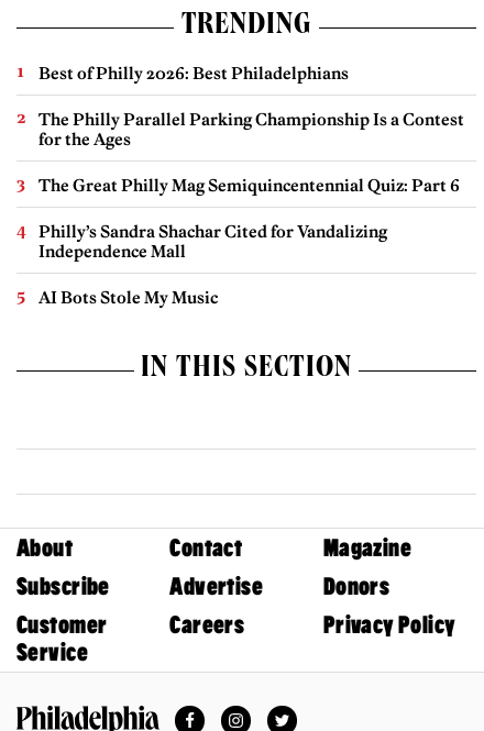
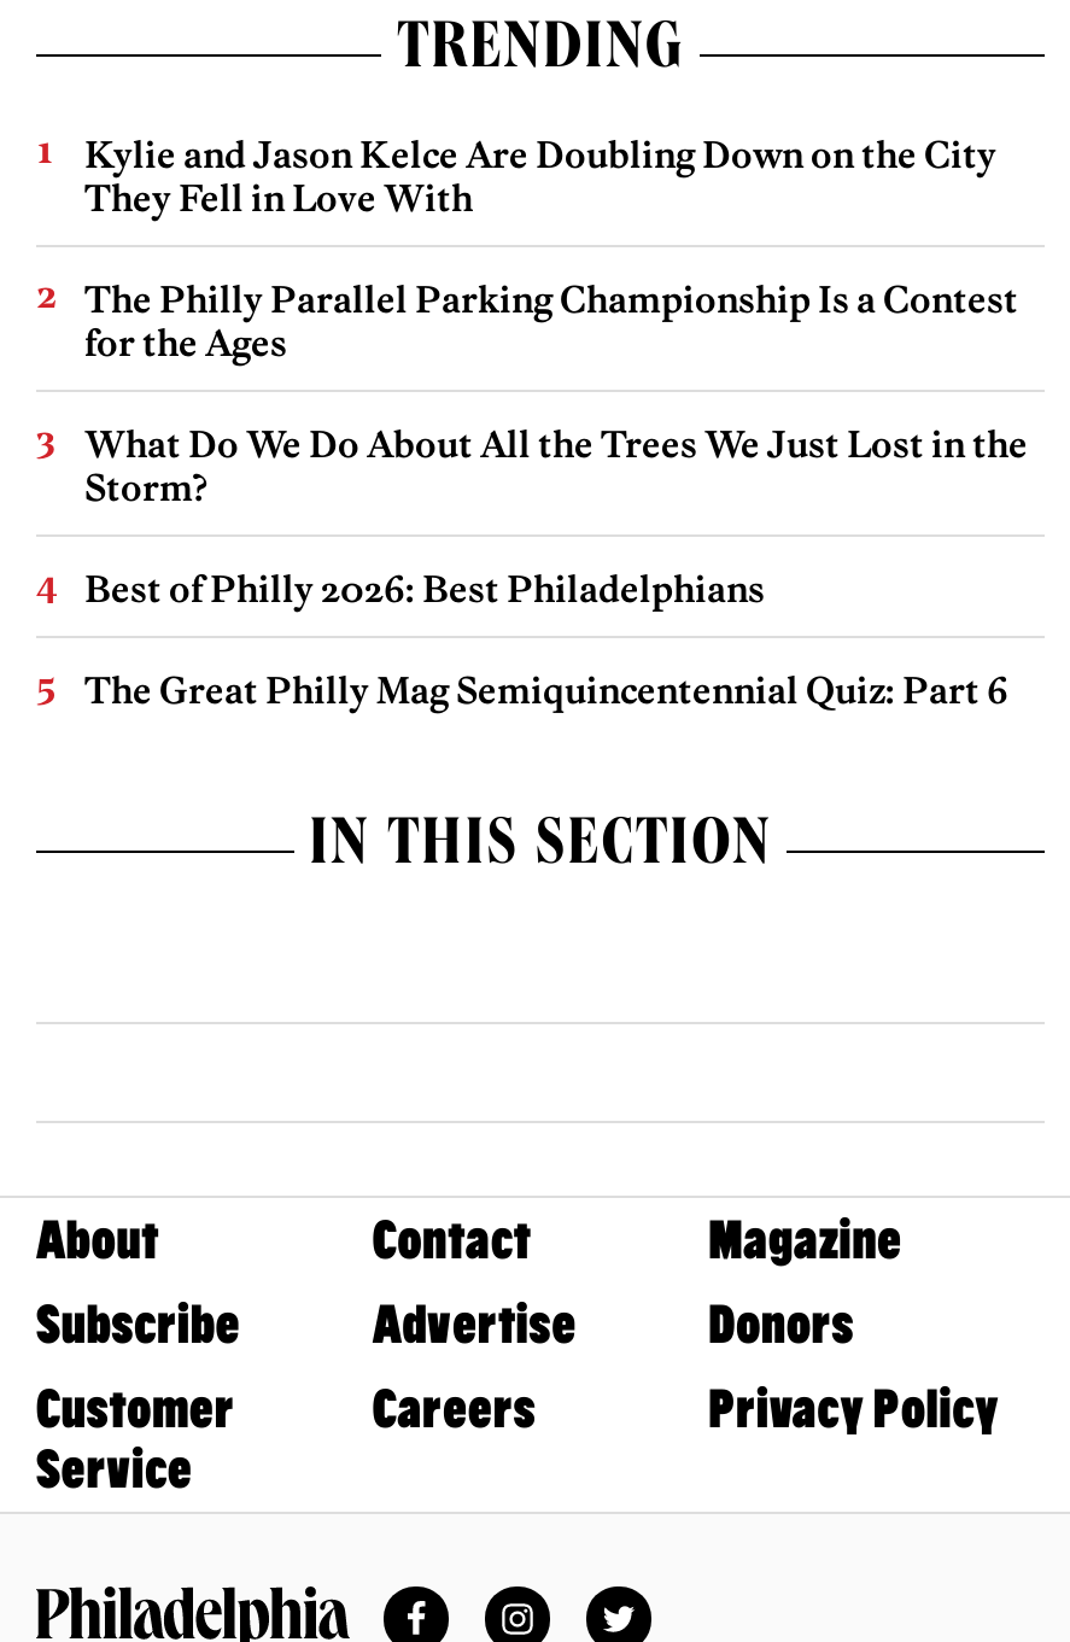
+ Kylie and Jason Kelce Are Doubling Down on the City
+ They Fell in Love With

moved down: Best of Philly 2026: Best Philadelphians

+ What Do We Do About All the Trees We Just Lost in the
+ Storm?

moved down: The Great Philly Mag Semiquincentennial Quiz: Part 6

- Philly’s Sandra Shachar Cited for Vandalizing
- Independence Mall
- AI Bots Stole My Music
